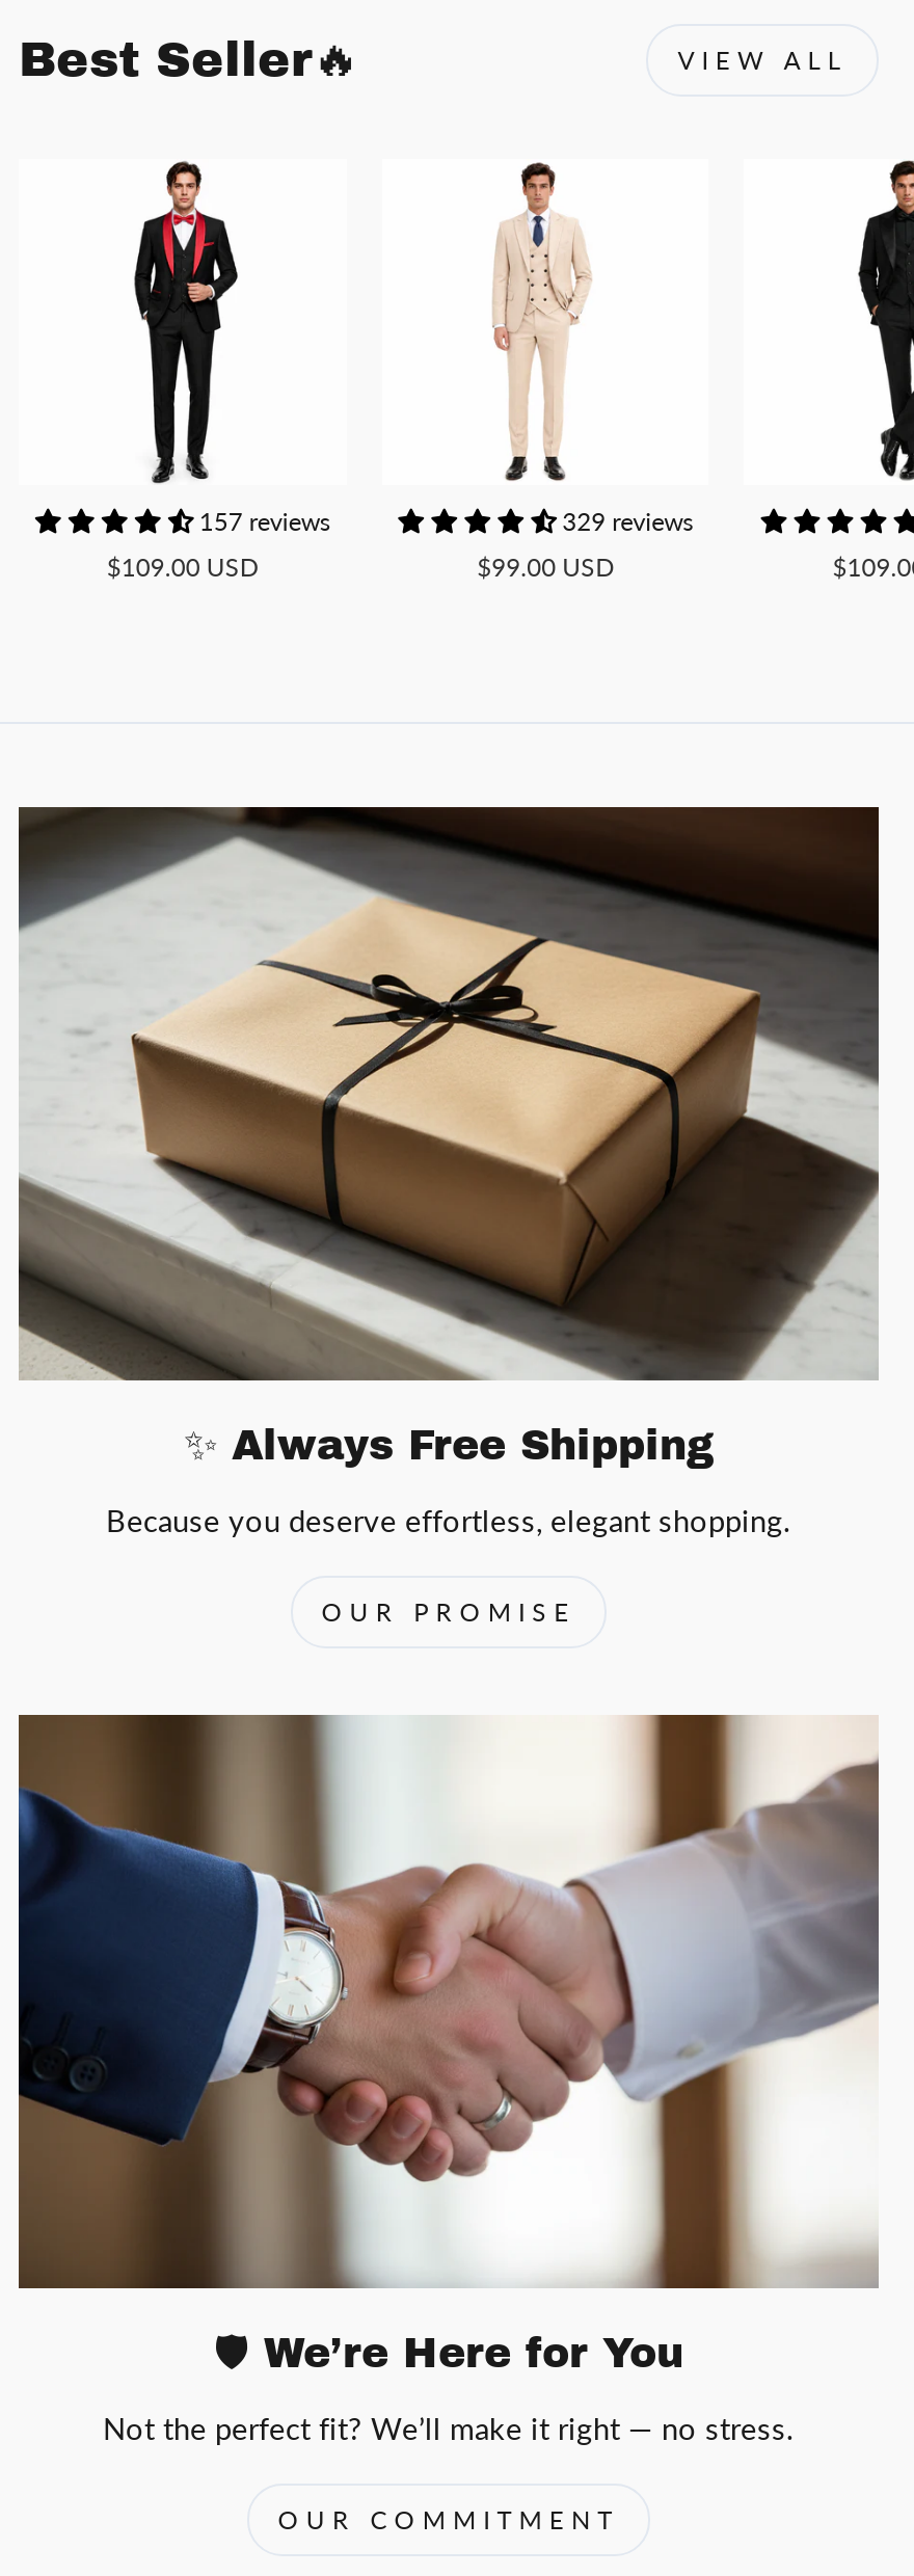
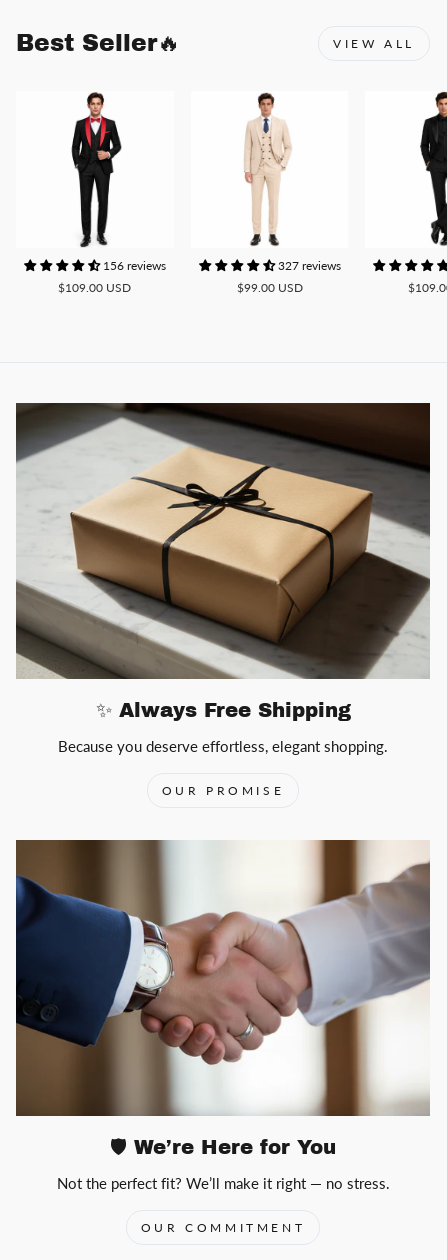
- 157 reviews
+ 156 reviews

- 329 reviews
+ 327 reviews
